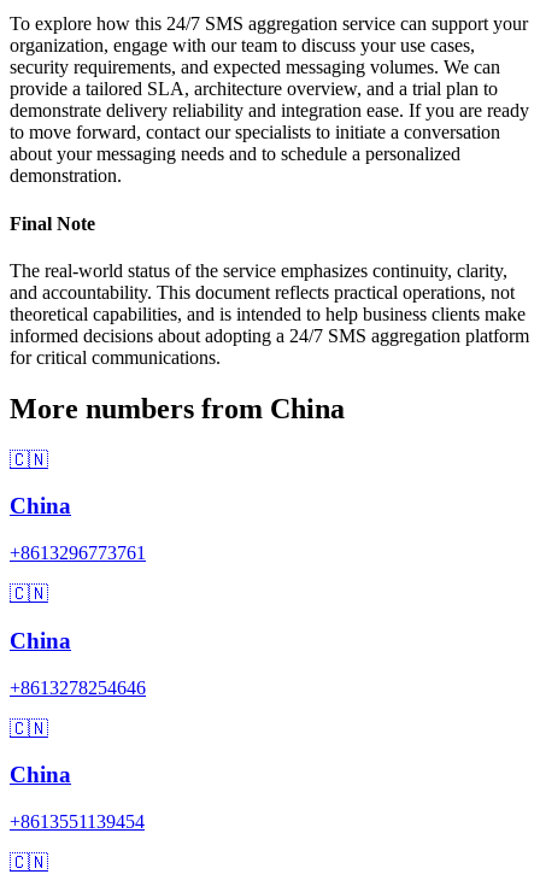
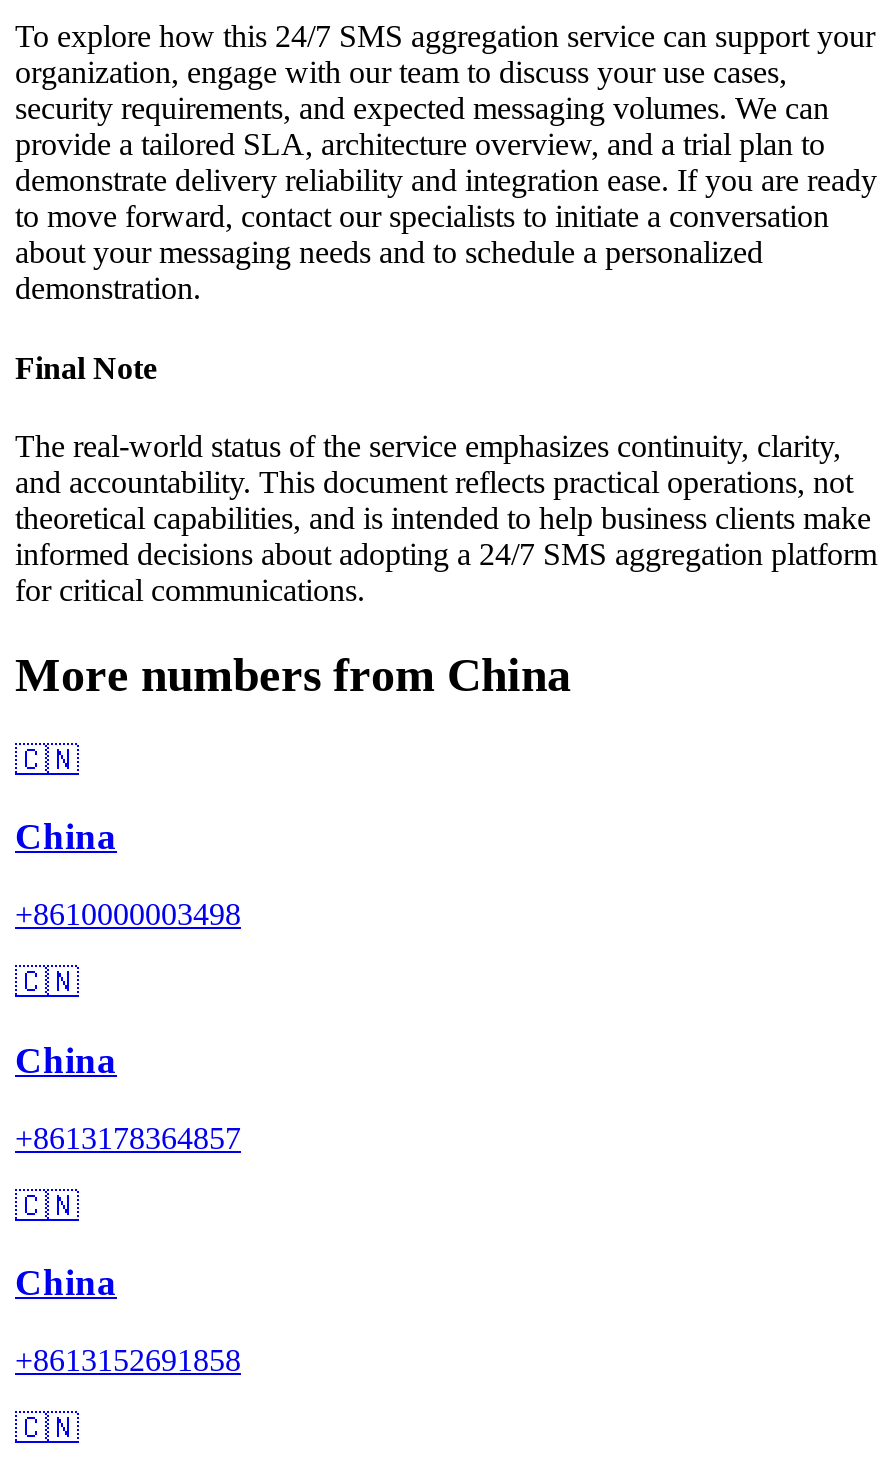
- +8613296773761
+ +8610000003498

- +8613278254646
+ +8613178364857

- +8613551139454
+ +8613152691858
